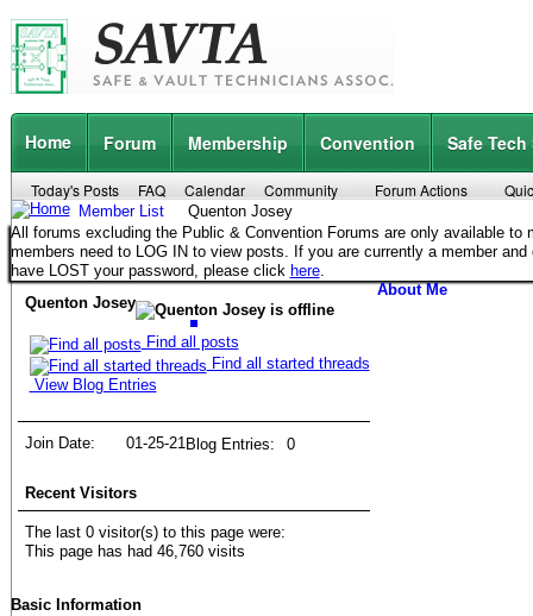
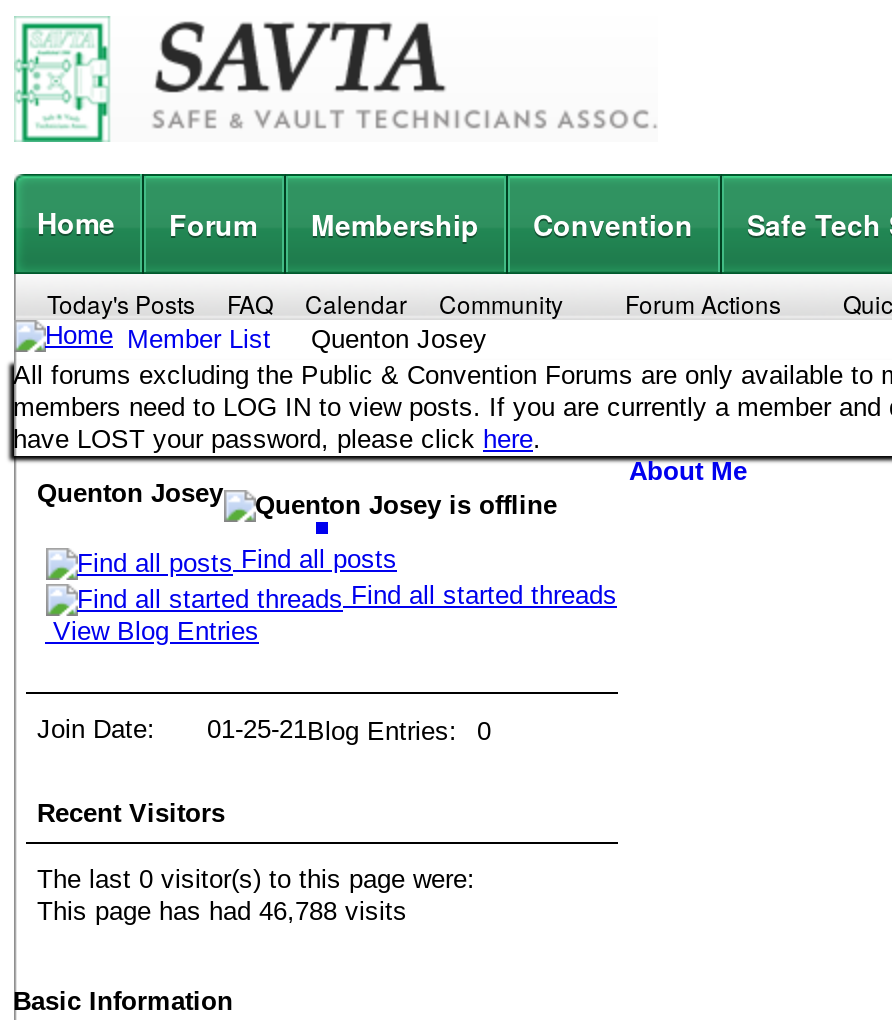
- This page has had 46,760 visits
+ This page has had 46,788 visits
